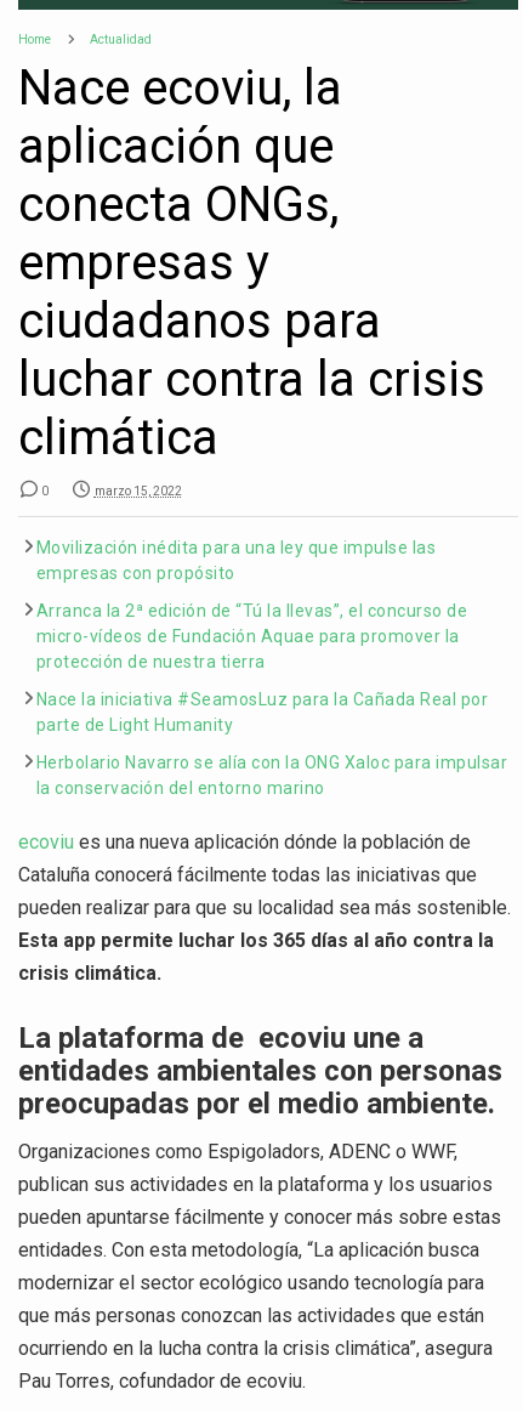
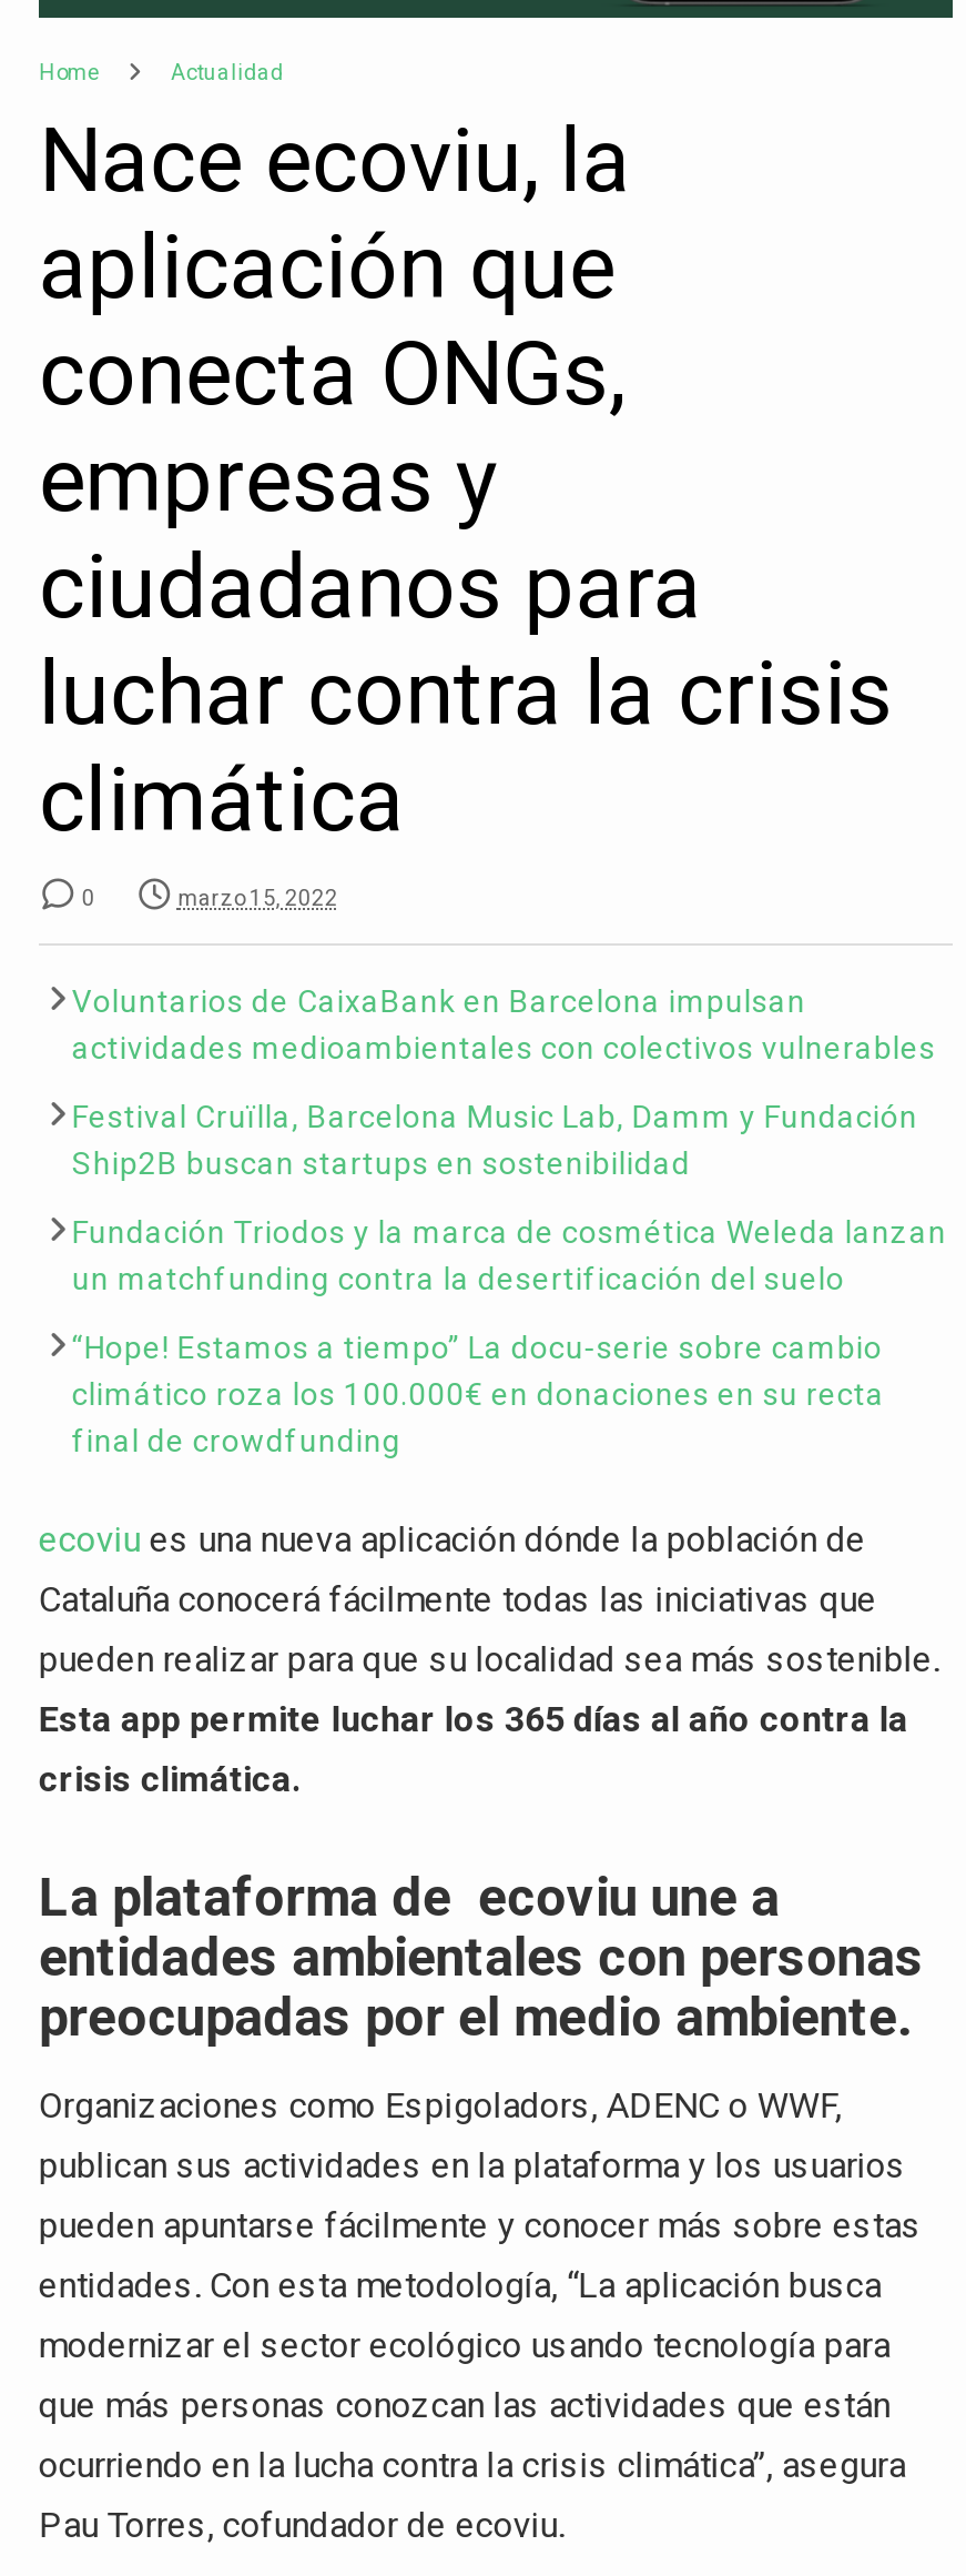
- Movilización inédita para una ley que impulse las
- empresas con propósito
+ Voluntarios de CaixaBank en Barcelona impulsan
+ actividades medioambientales con colectivos vulnerables

- Arranca la 2ª edición de “Tú la llevas”, el concurso de
- micro-vídeos de Fundación Aquae para promover la
- protección de nuestra tierra
+ Festival Cruïlla, Barcelona Music Lab, Damm y Fundación
+ Ship2B buscan startups en sostenibilidad

- Nace la iniciativa #SeamosLuz para la Cañada Real por
- parte de Light Humanity
+ Fundación Triodos y la marca de cosmética Weleda lanzan
+ un matchfunding contra la desertificación del suelo

- Herbolario Navarro se alía con la ONG Xaloc para impulsar
- la conservación del entorno marino
+ “Hope! Estamos a tiempo” La docu-serie sobre cambio
+ climático roza los 100.000€ en donaciones en su recta
+ final de crowdfunding
